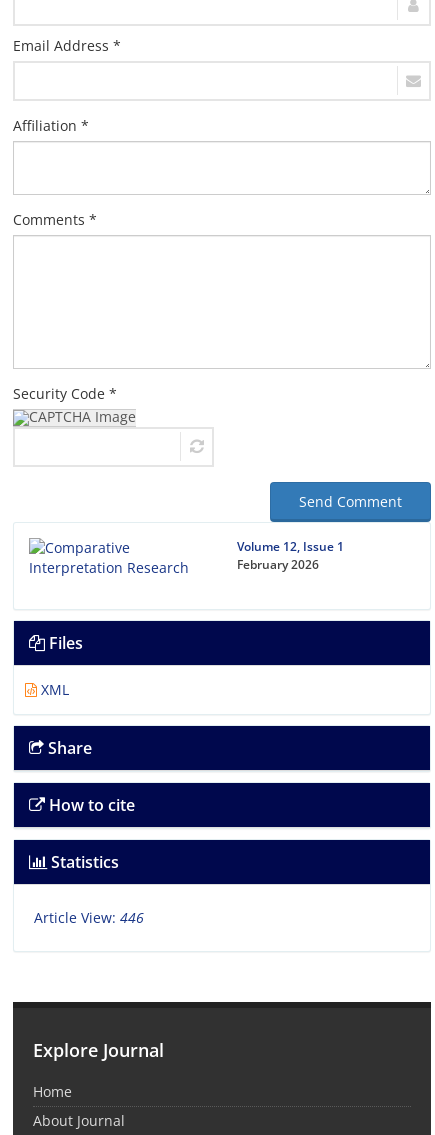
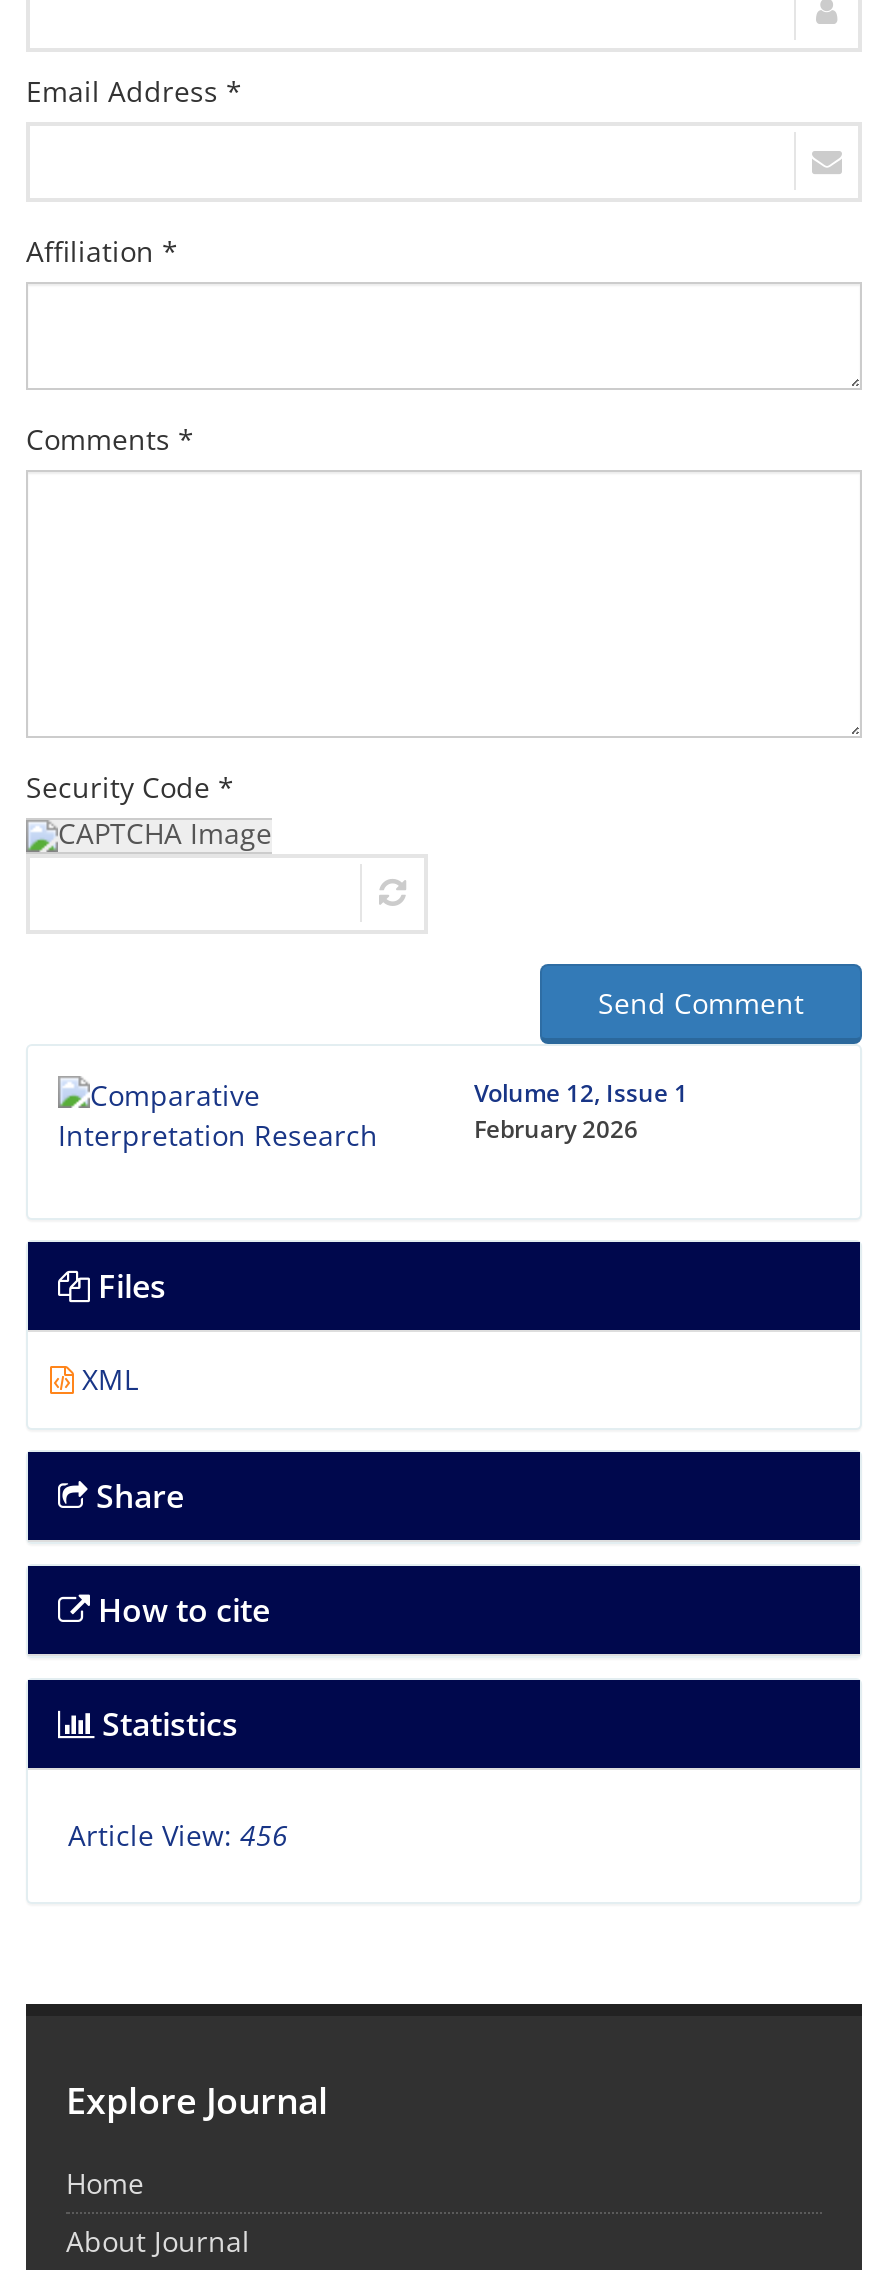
- Article View: 446
+ Article View: 456
